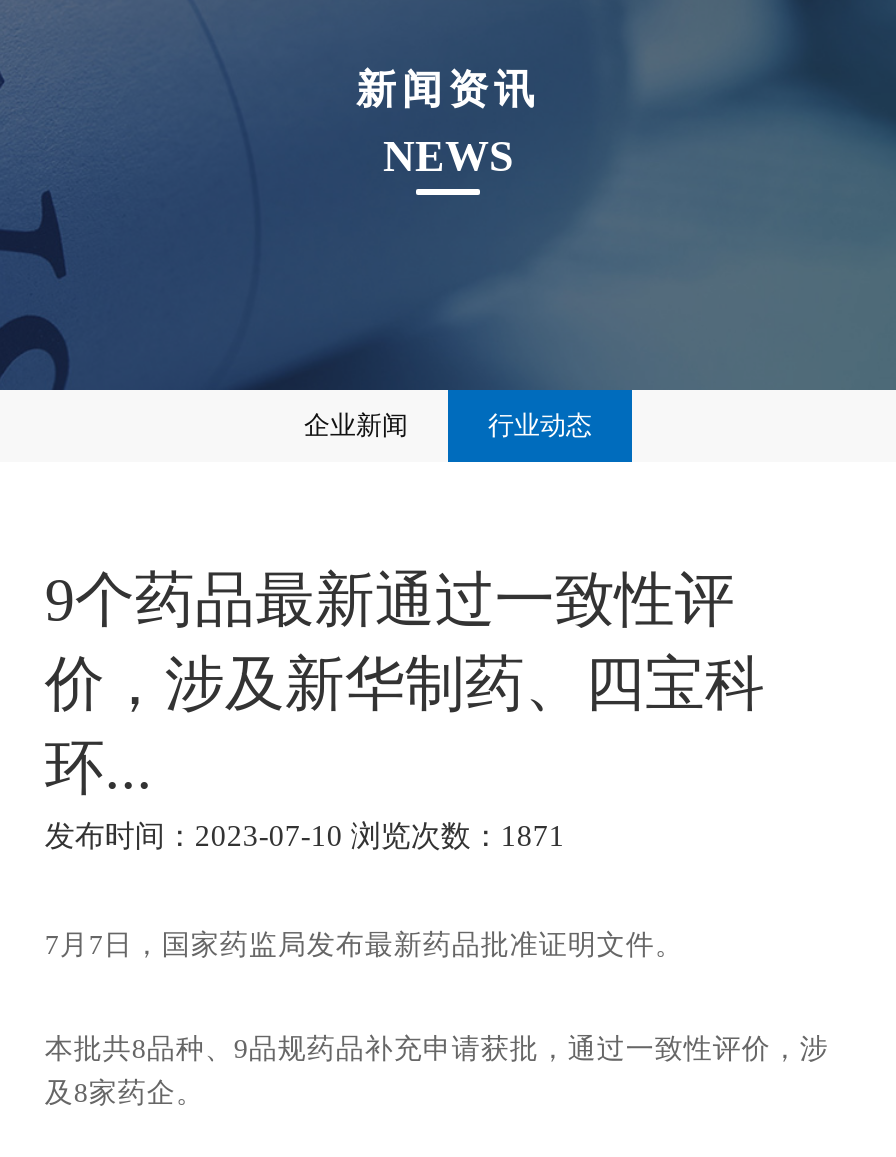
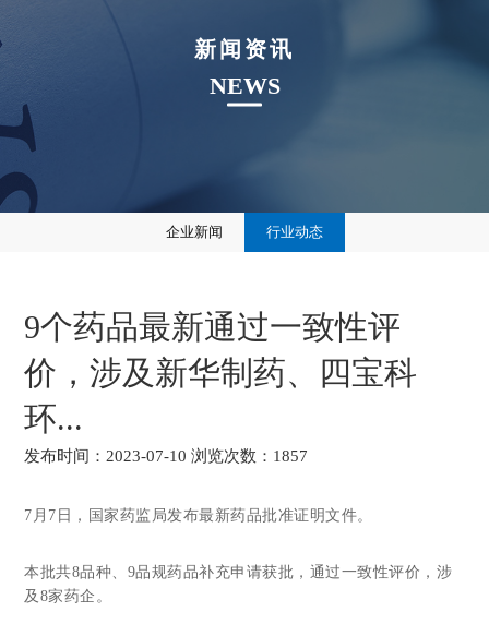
- 发布时间：2023-07-10 浏览次数：1871
+ 发布时间：2023-07-10 浏览次数：1857
